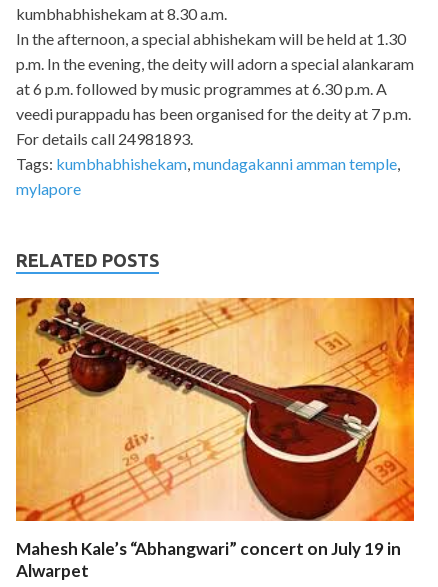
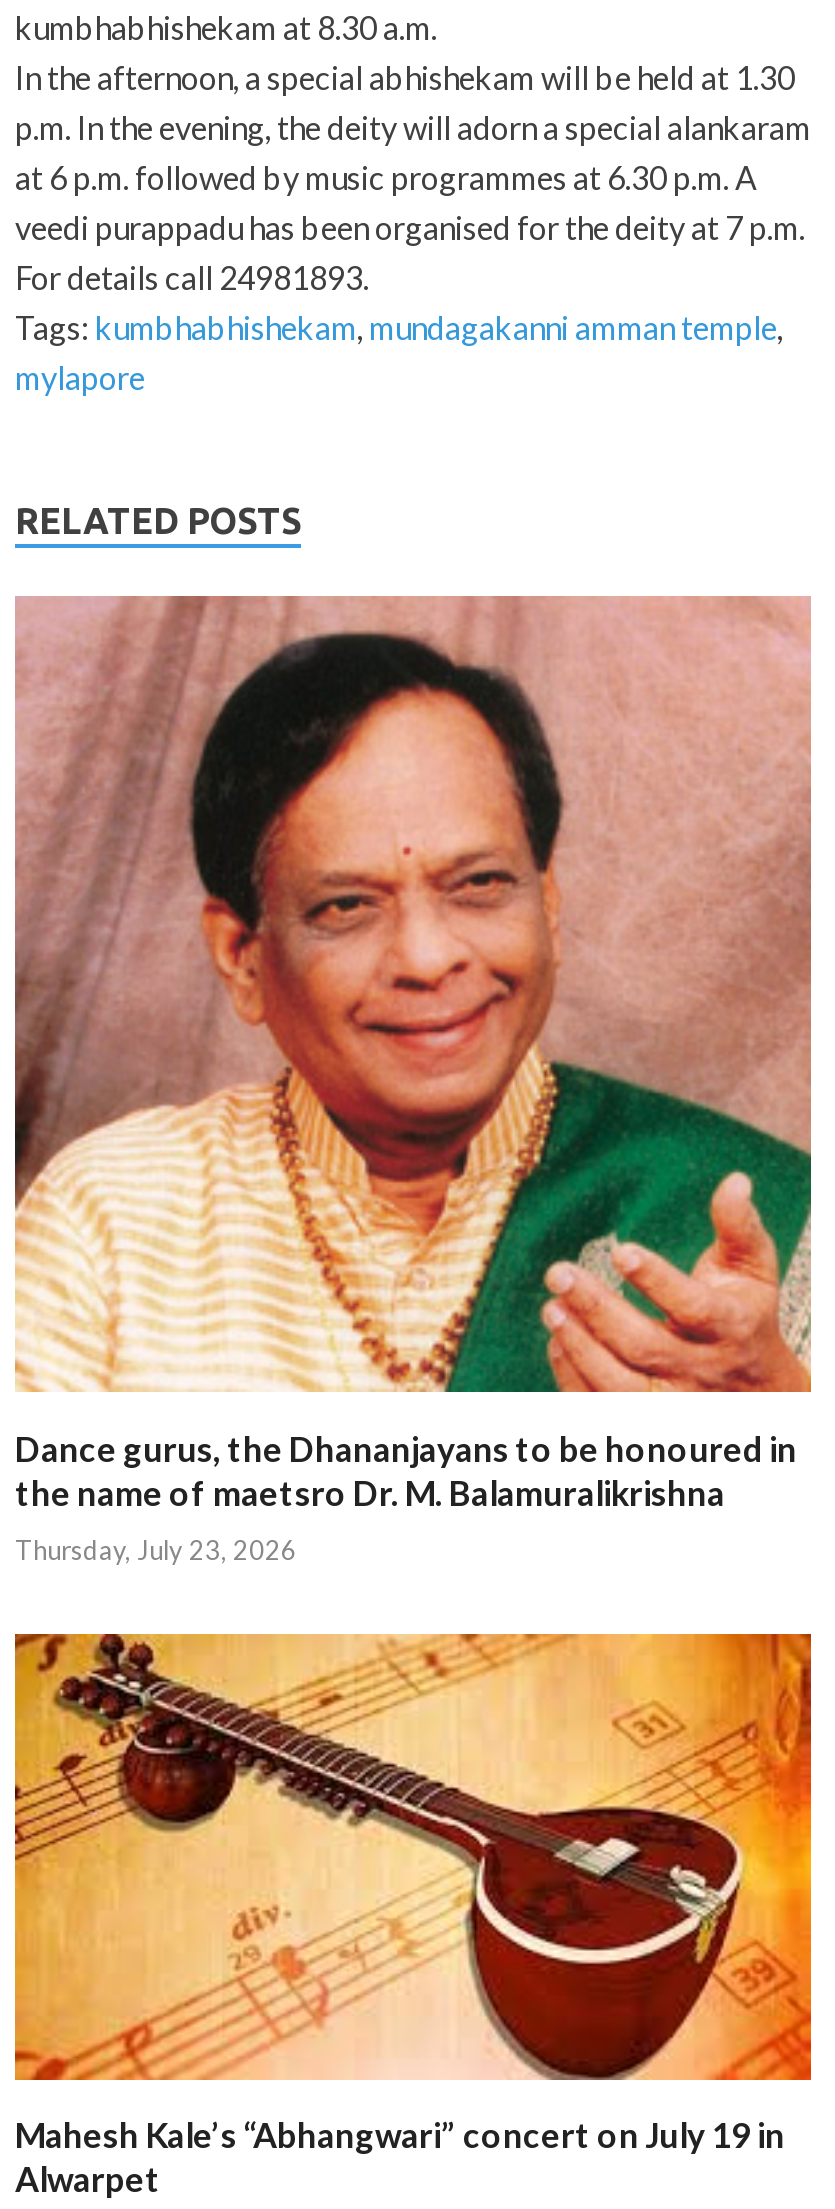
+ [image]
+ Dance gurus, the Dhananjayans to be honoured in
+ the name of maetsro Dr. M. Balamuralikrishna
+ Thursday, July 23, 2026
